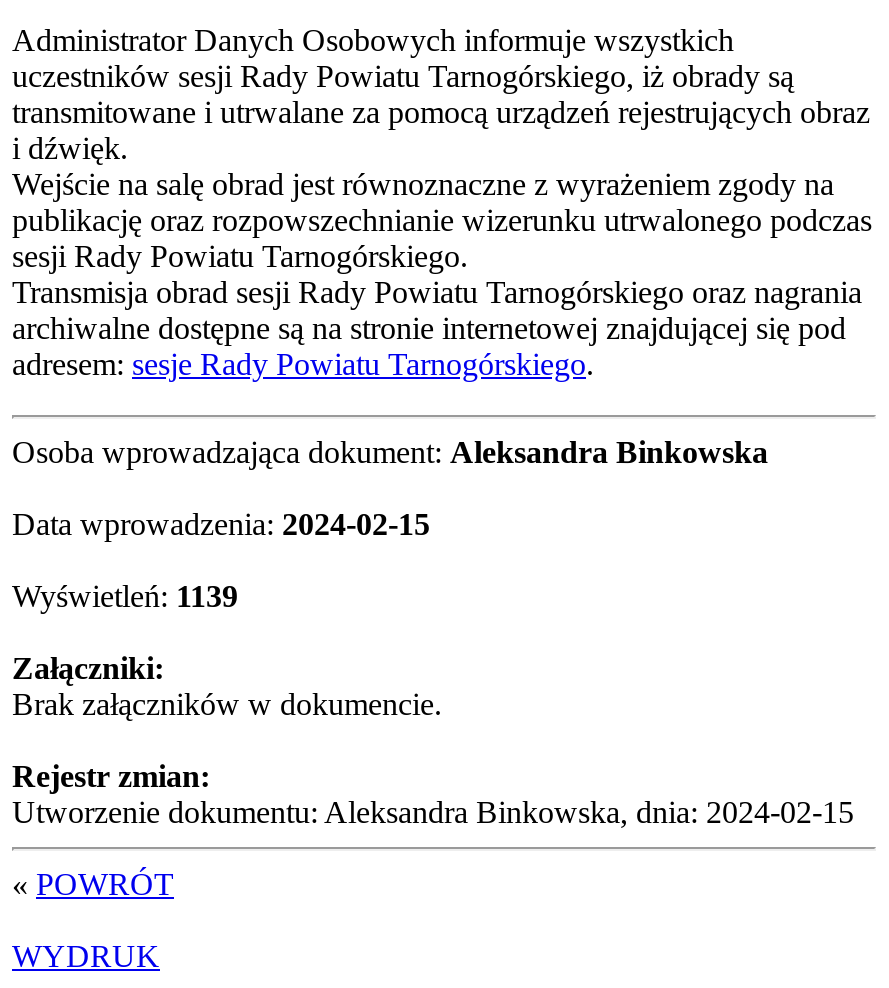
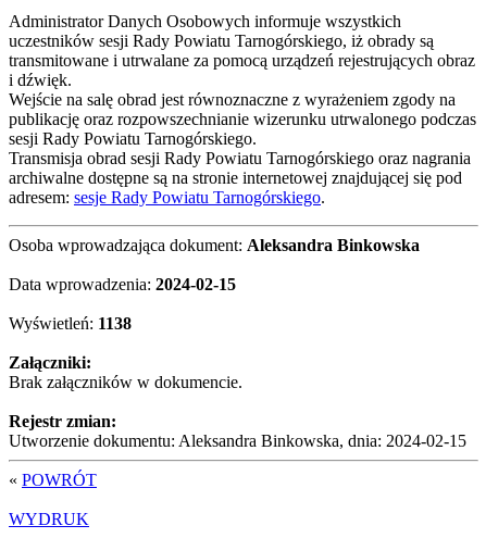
- Wyświetleń: 1139
+ Wyświetleń: 1138
